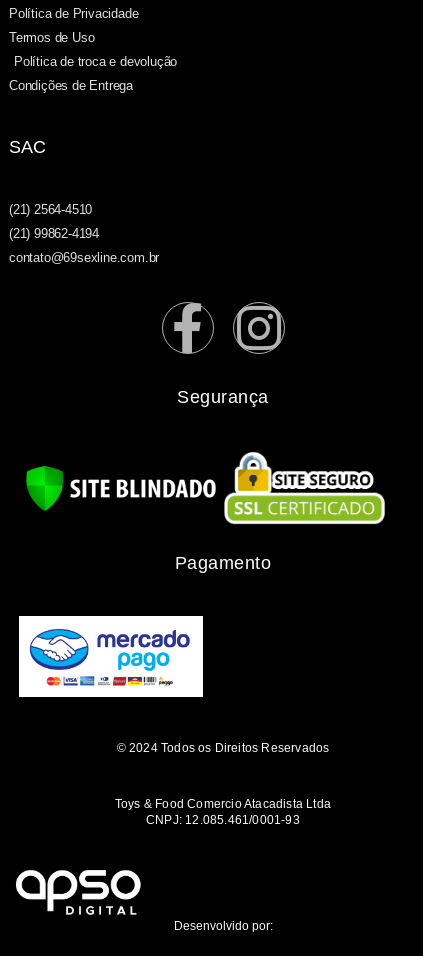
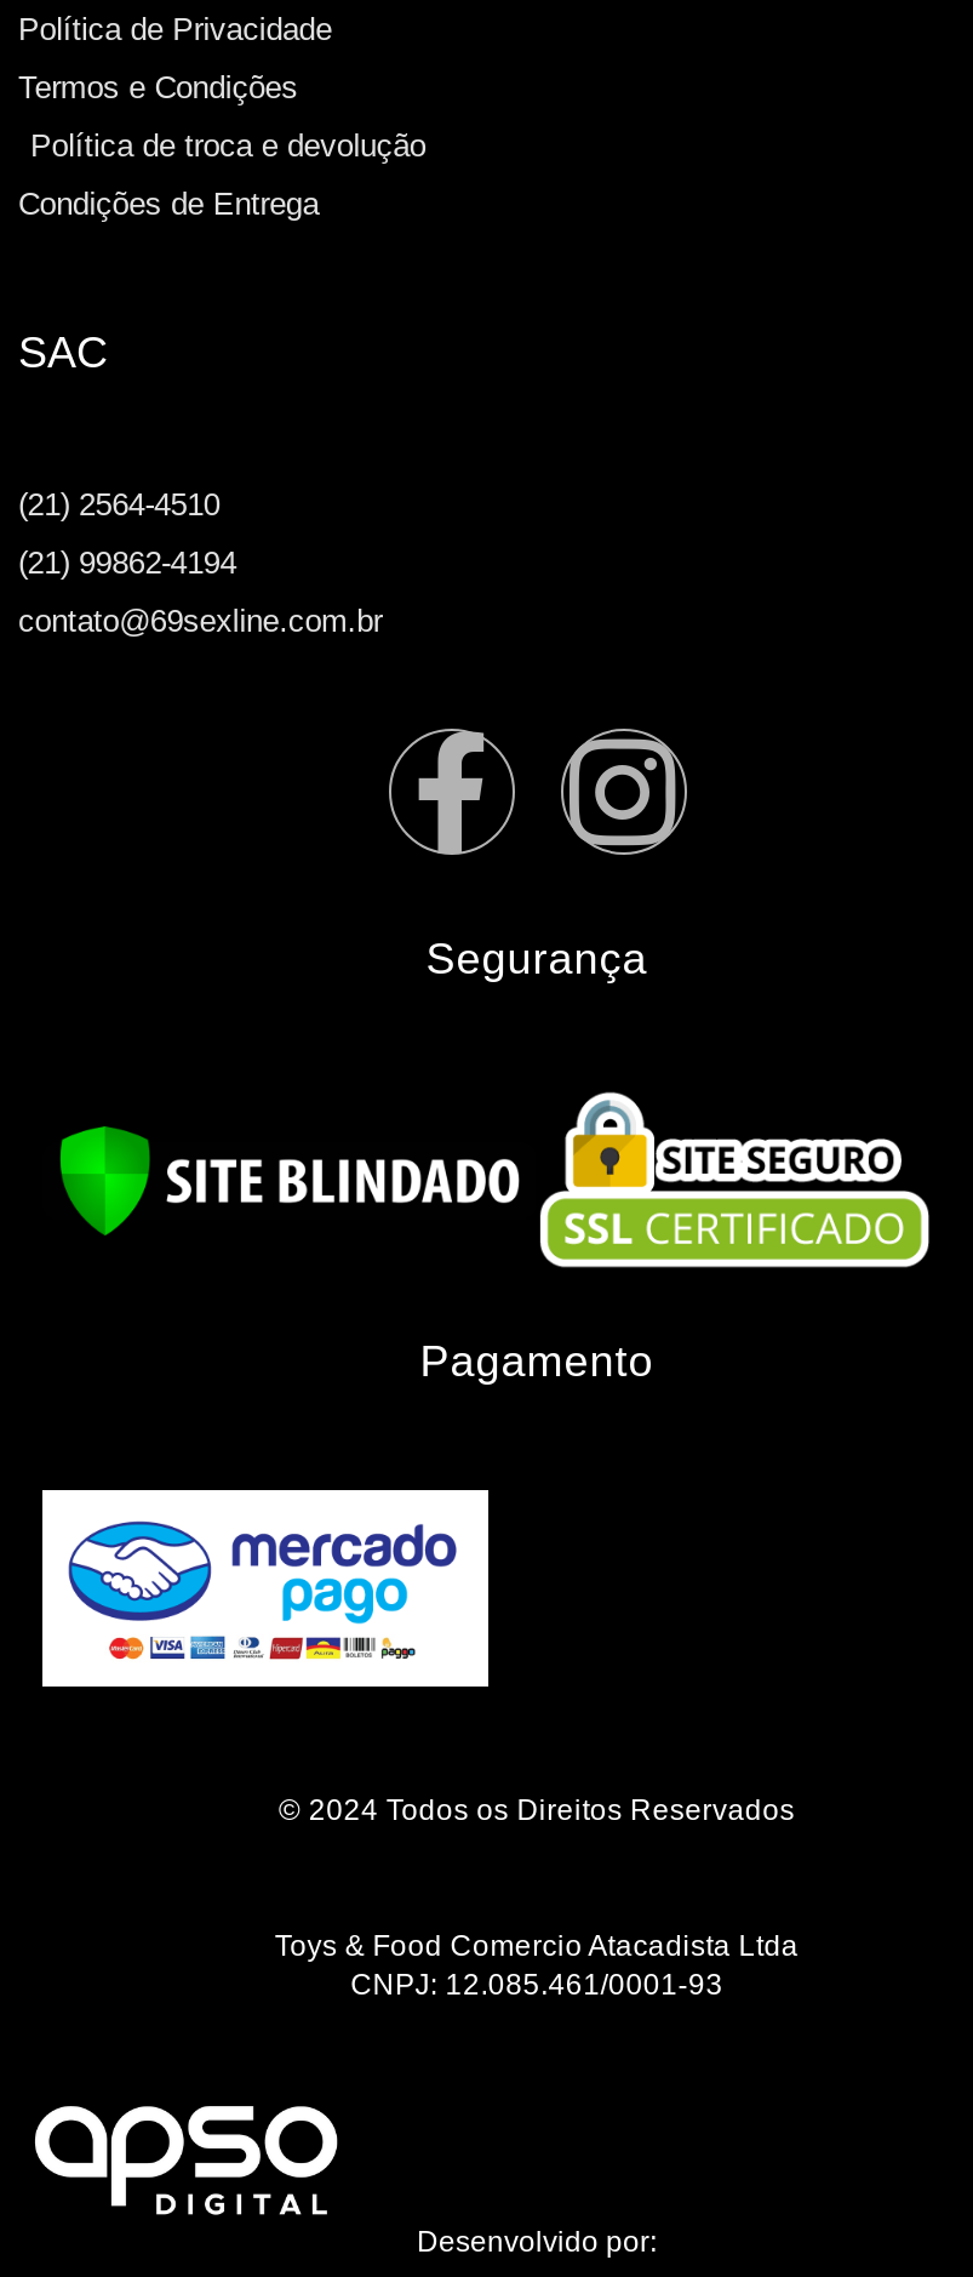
- Termos de Uso
+ Termos e Condições
